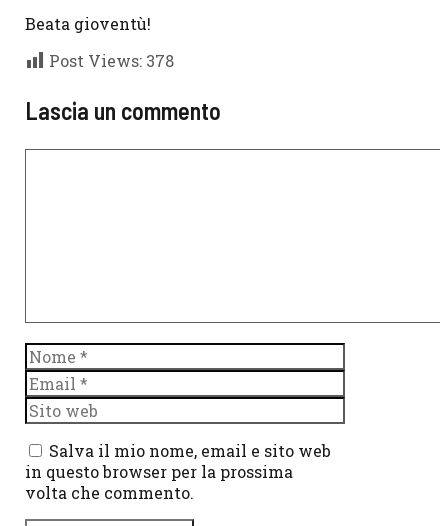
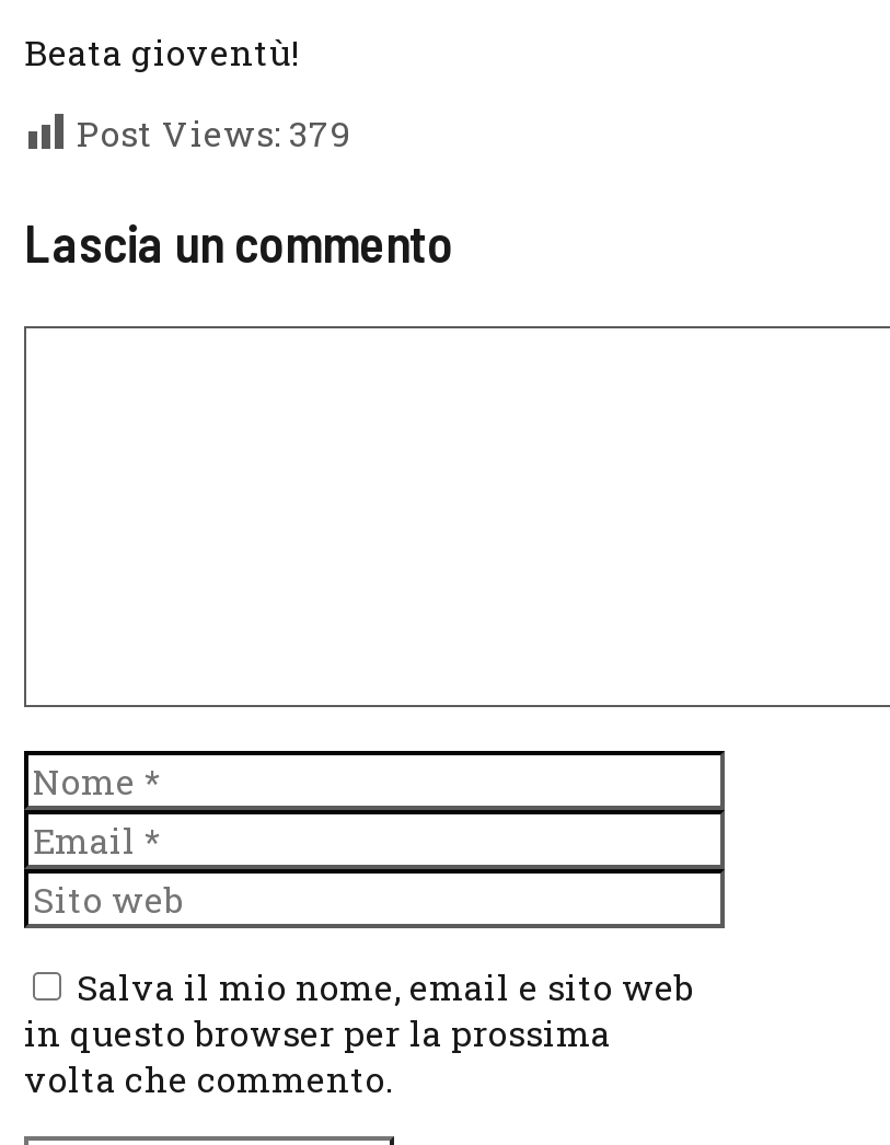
- Post Views: 378
+ Post Views: 379
